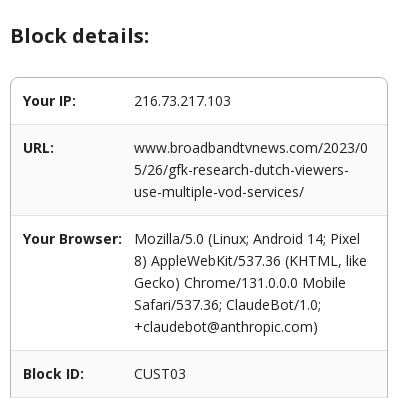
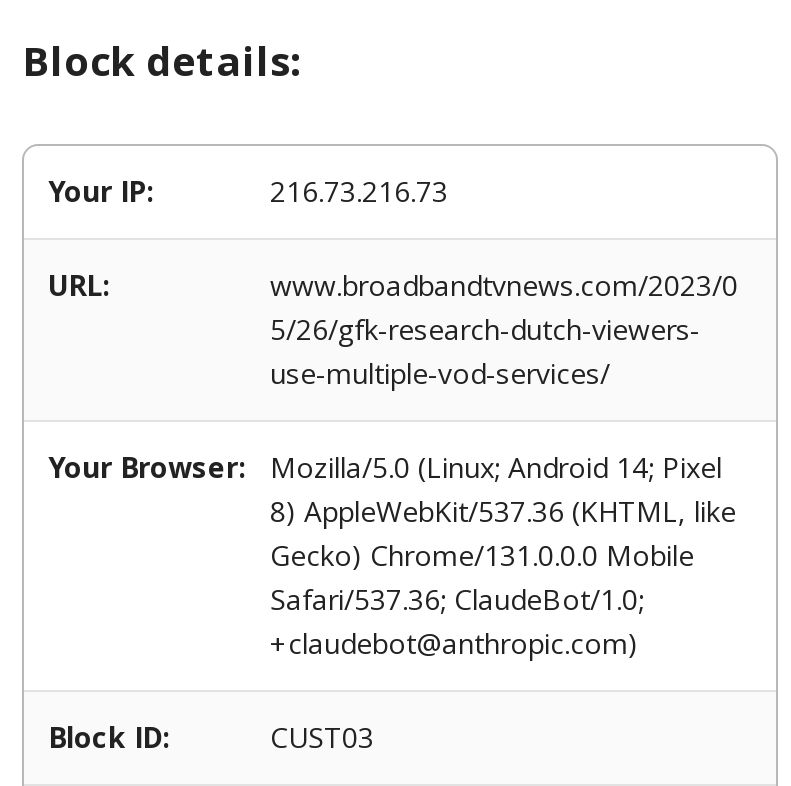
- 216.73.217.103
+ 216.73.216.73
